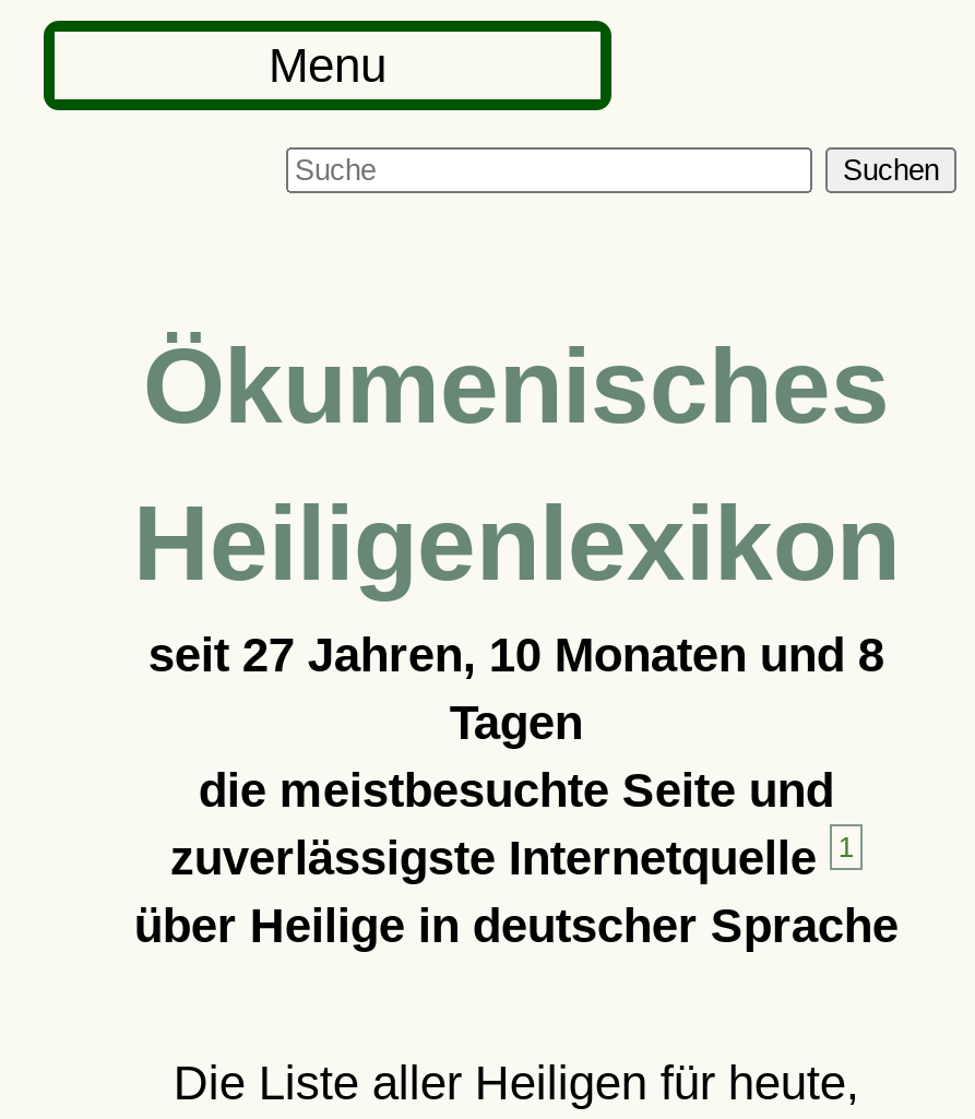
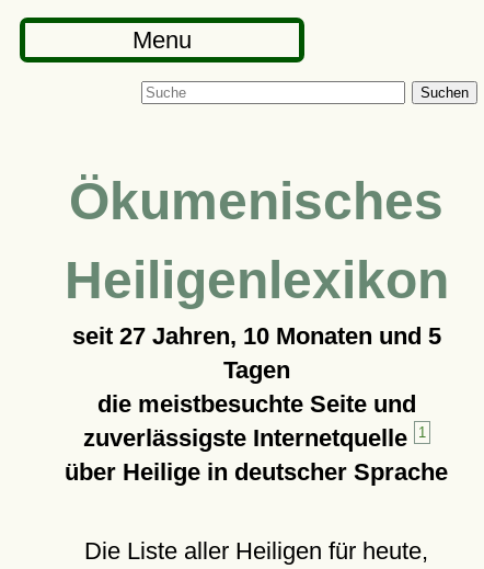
- seit 27 Jahren, 10 Monaten und 8
+ seit 27 Jahren, 10 Monaten und 5
